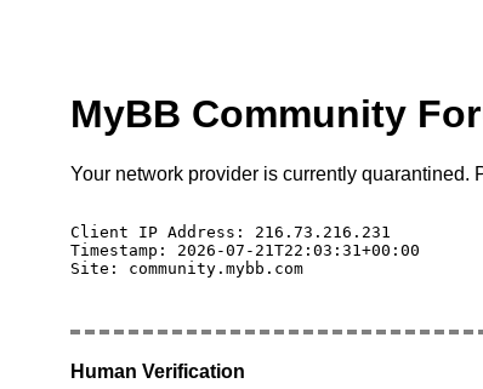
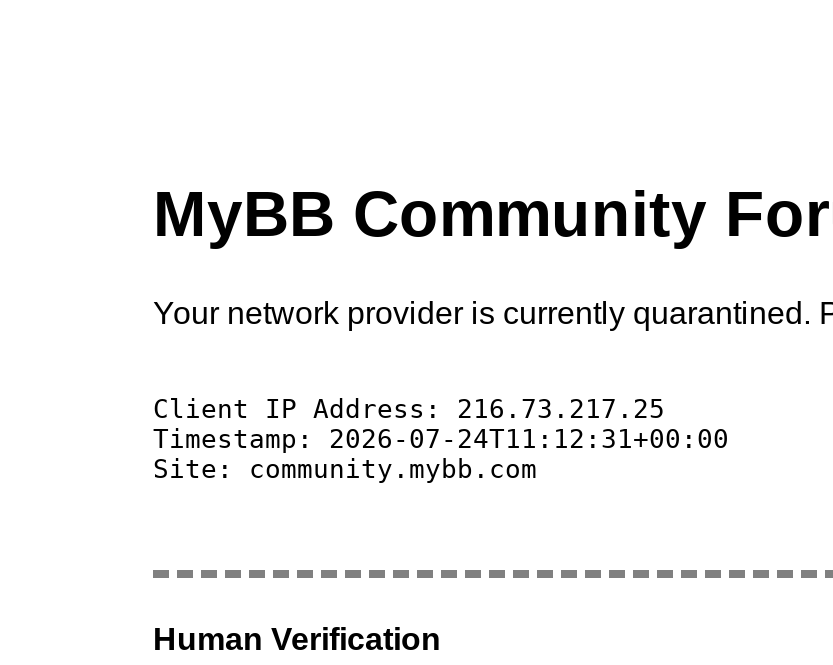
- Client IP Address: 216.73.216.231
+ Client IP Address: 216.73.217.25

- Timestamp: 2026-07-21T22:03:31+00:00
+ Timestamp: 2026-07-24T11:12:31+00:00
